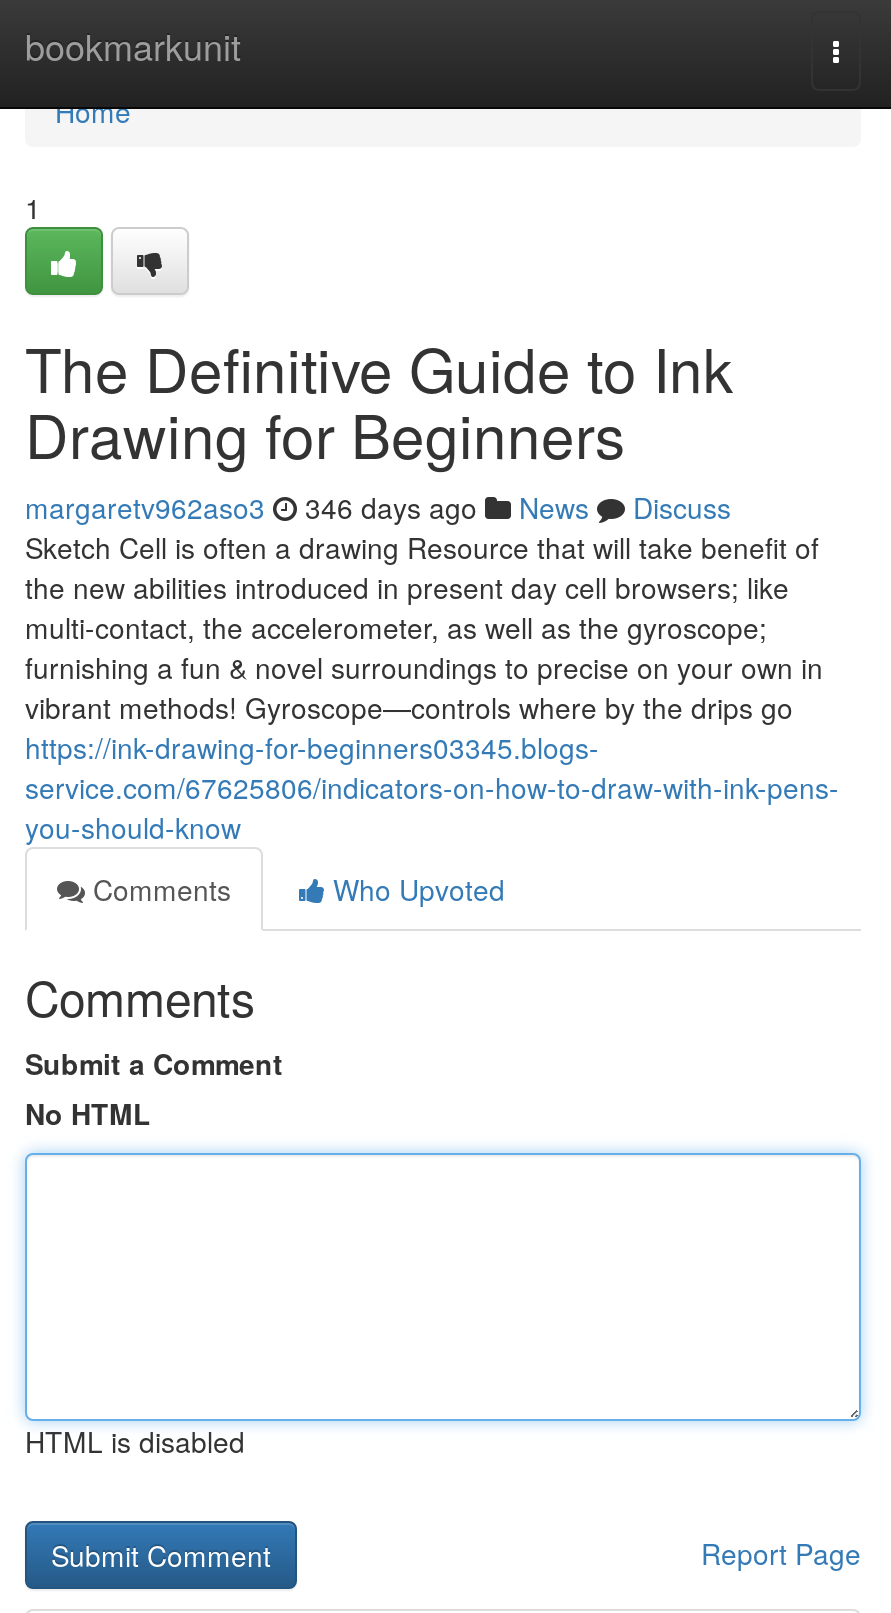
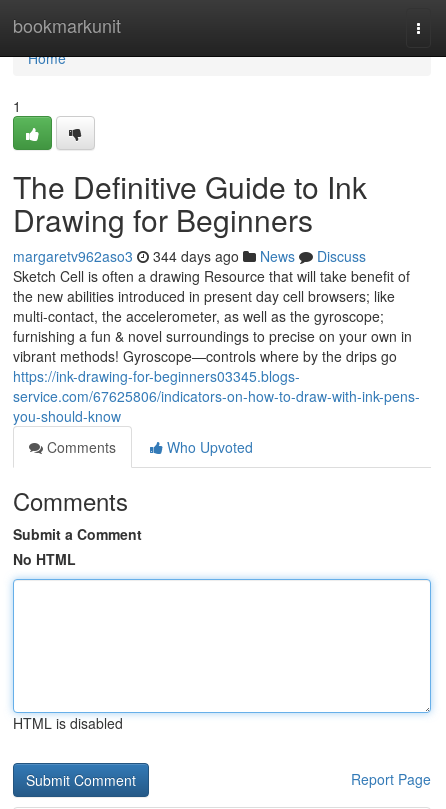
- margaretv962aso3 346 days ago News Discuss
+ margaretv962aso3 344 days ago News Discuss
